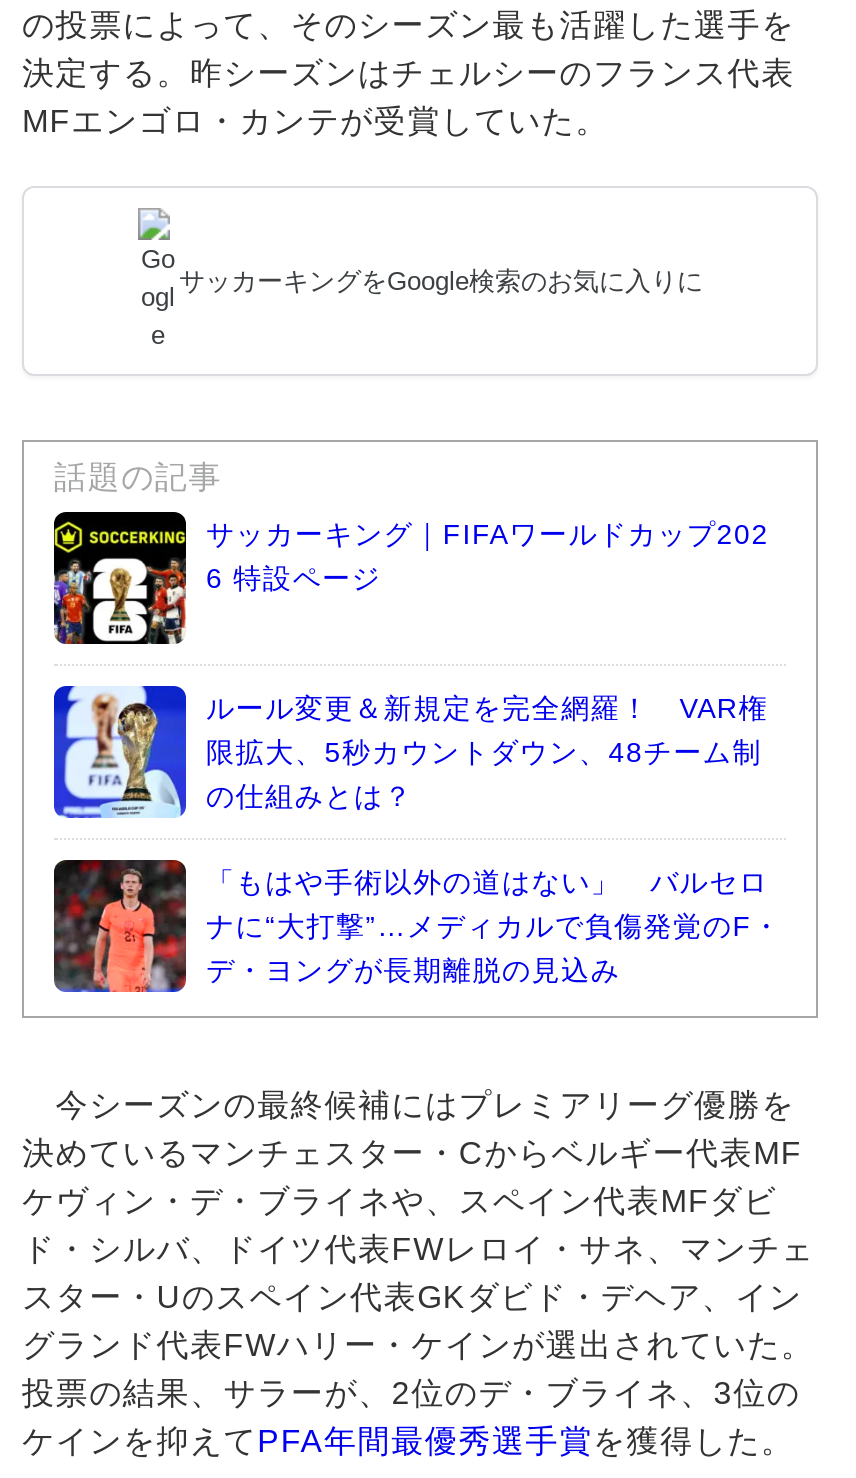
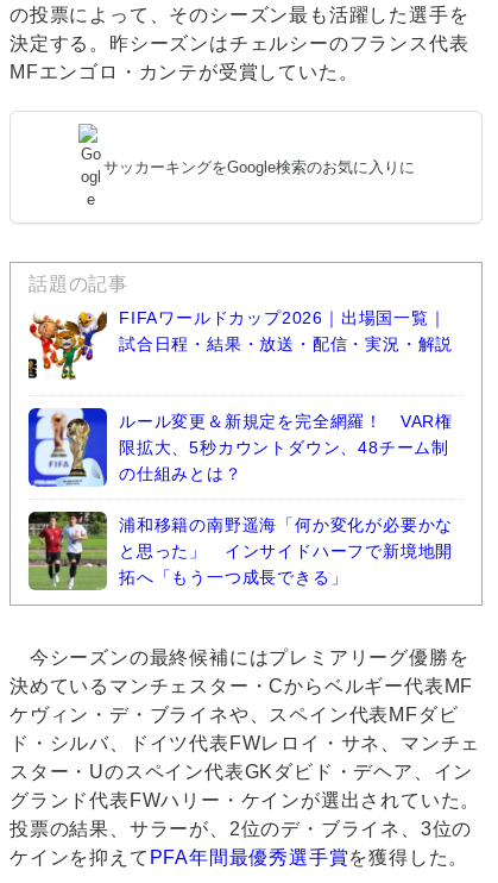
- [image]
- サッカーキング｜FIFAワールドカップ202
- 6 特設ページ
+ [image]
+ FIFAワールドカップ2026｜出場国一覧｜
+ 試合日程・結果・放送・配信・実況・解説

- [image]
- 「もはや手術以外の道はない」 バルセロ
- ナに“大打撃”…メディカルで負傷発覚のF・
- デ・ヨングが長期離脱の見込み
+ [image]
+ 浦和移籍の南野遥海「何か変化が必要かな
+ と思った」 インサイドハーフで新境地開
+ 拓へ「もう一つ成長できる」
